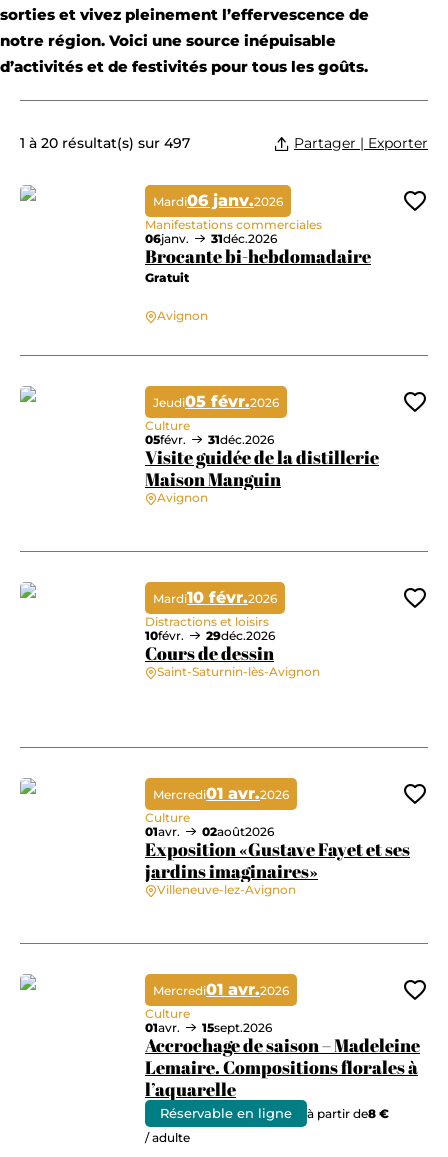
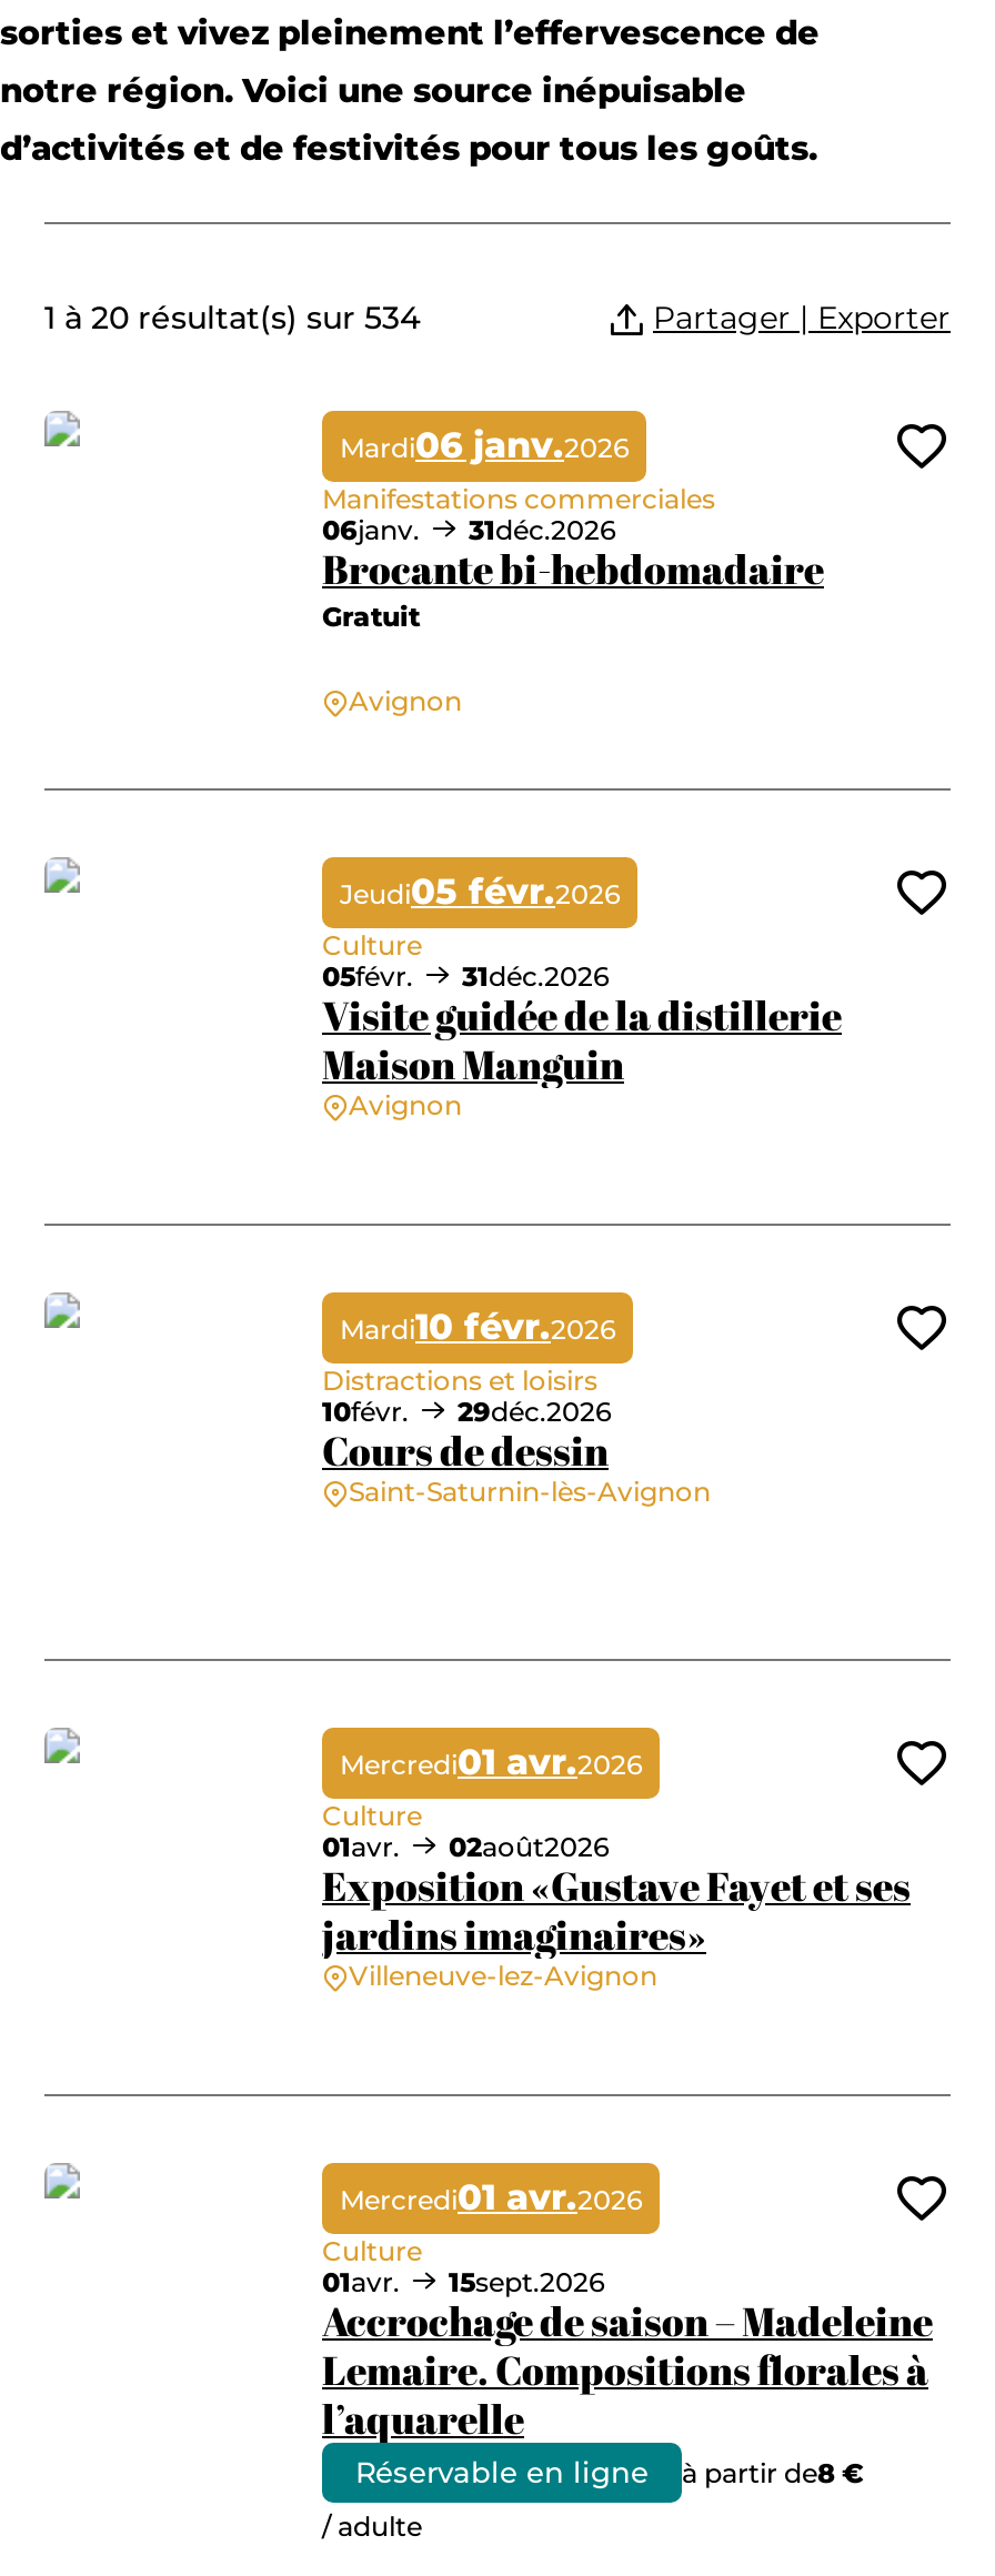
- 1 à 20 résultat(s) sur 497
+ 1 à 20 résultat(s) sur 534
